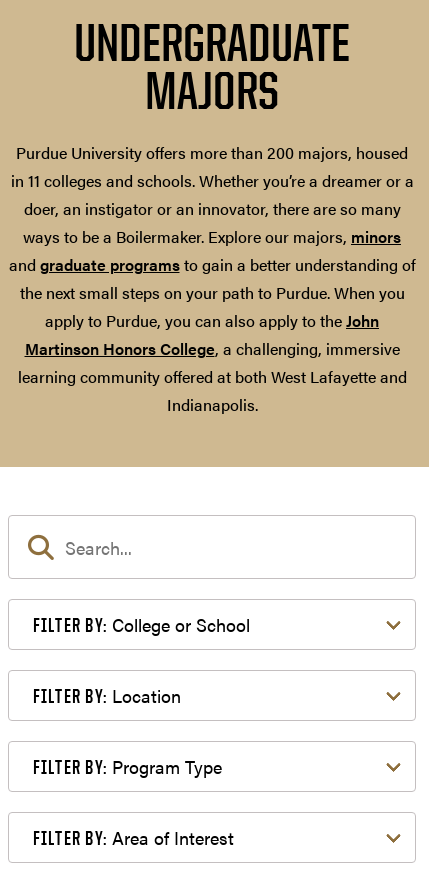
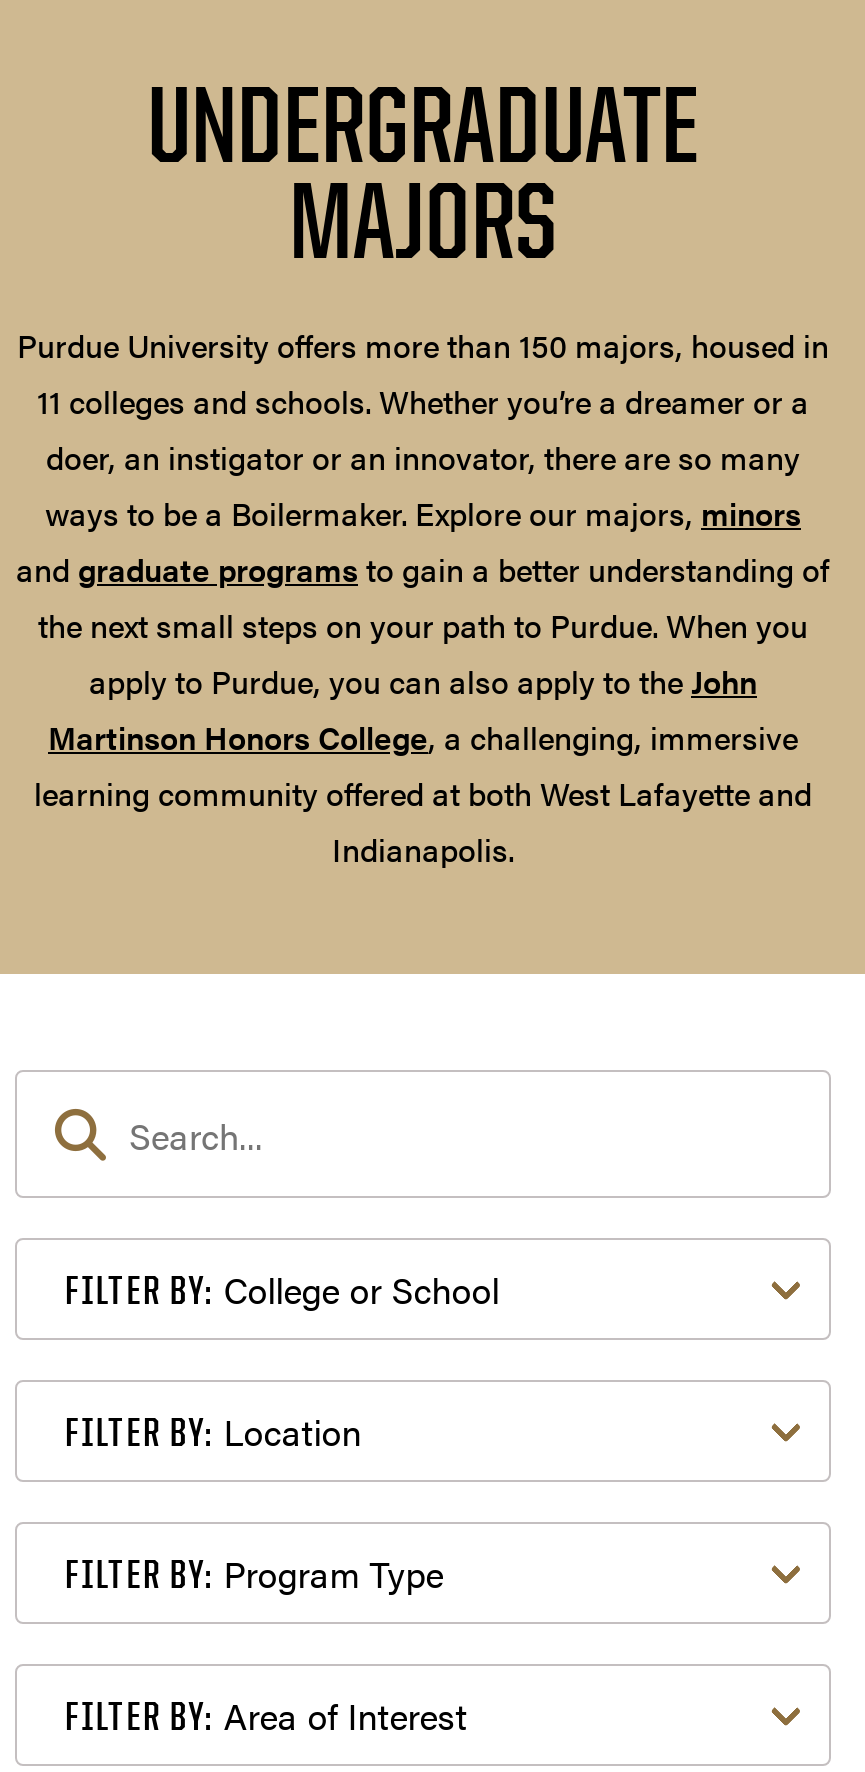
- Purdue University offers more than 200 majors, housed
- in 11 colleges and schools. Whether you’re a dreamer or a
+ Purdue University offers more than 150 majors, housed in
+ 11 colleges and schools. Whether you’re a dreamer or a
